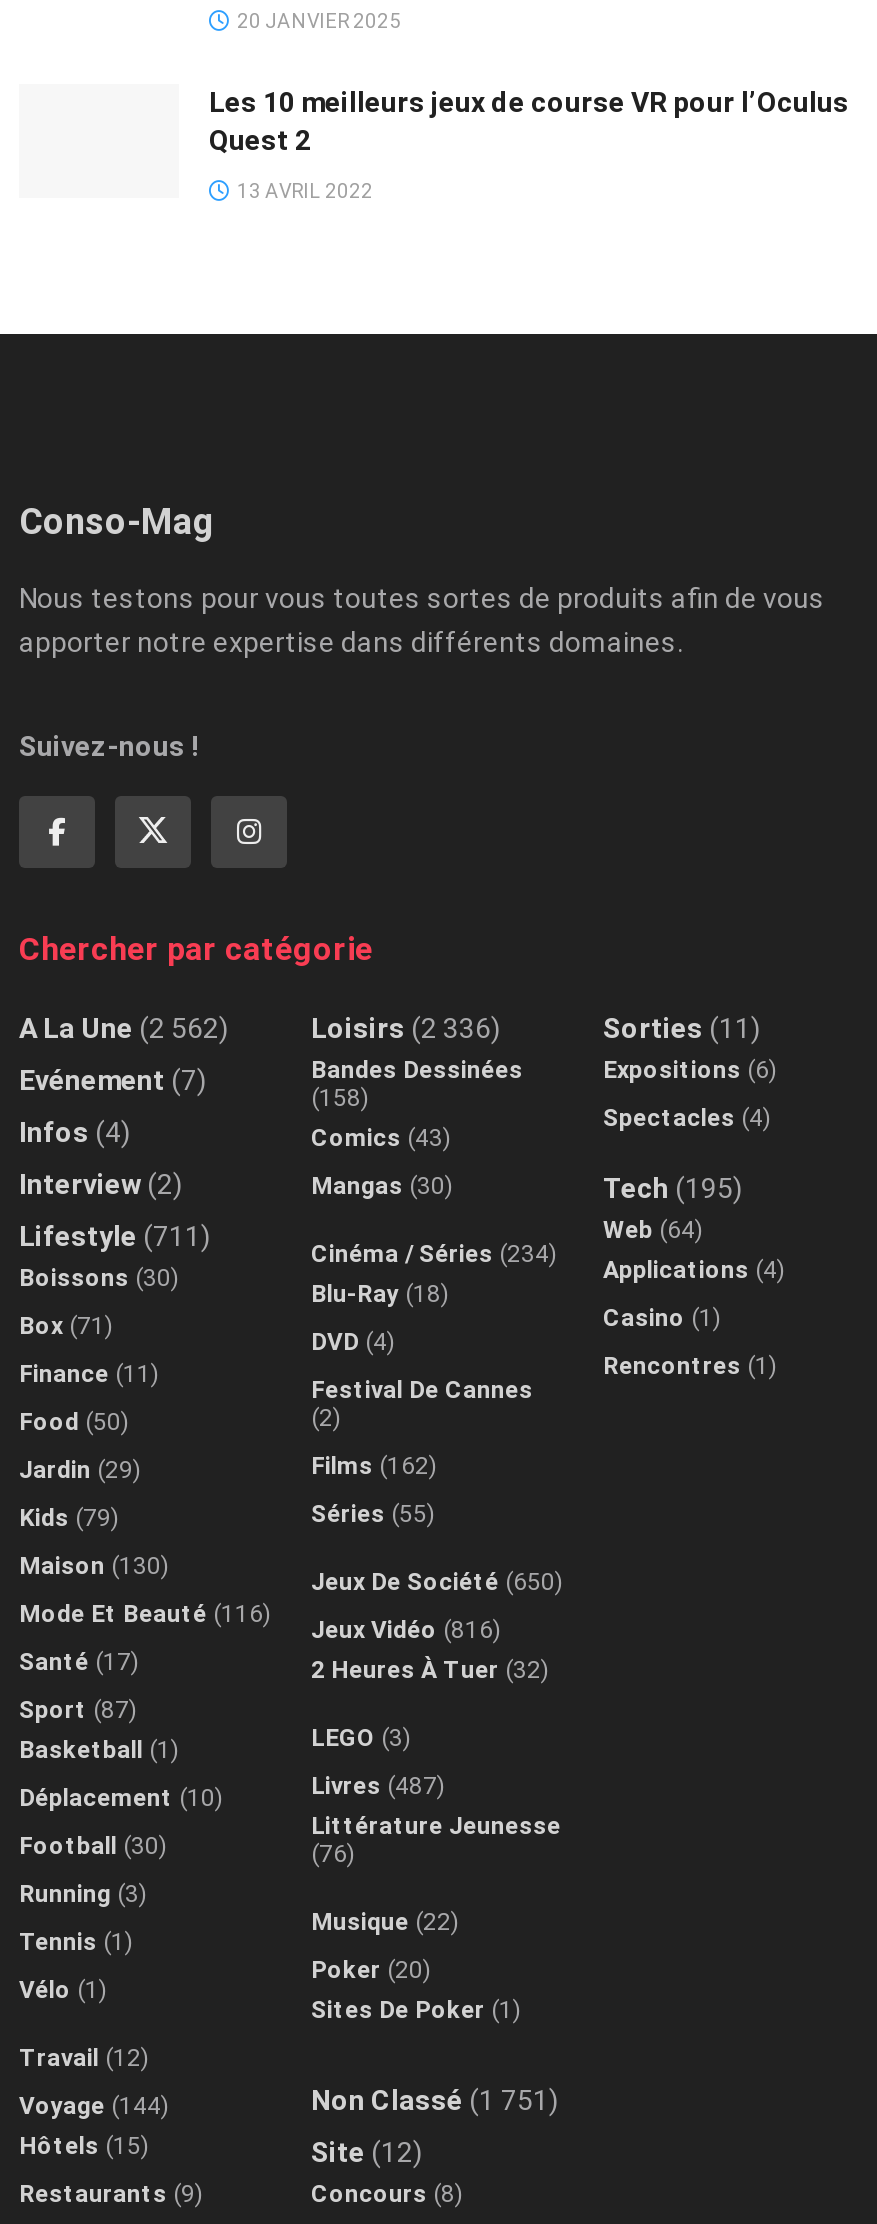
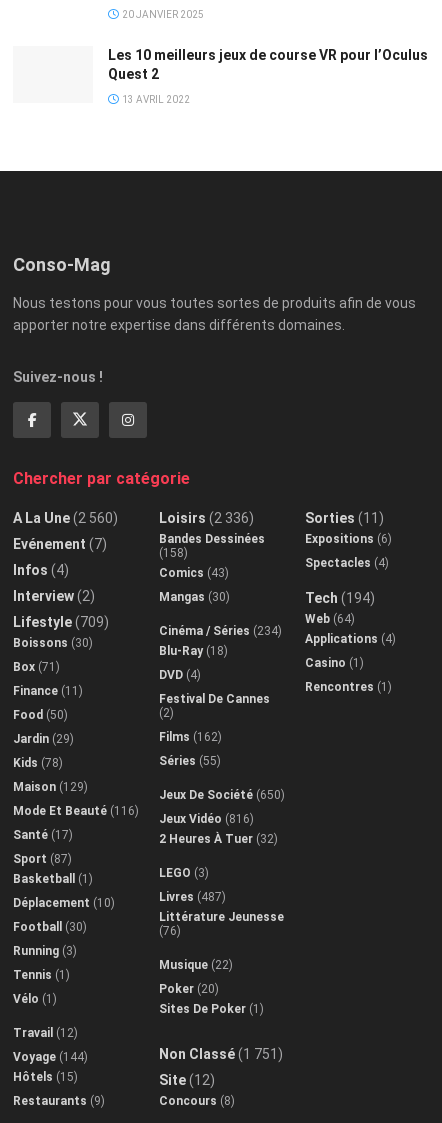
- A La Une (2 562)
+ A La Une (2 560)

- Tech (195)
+ Tech (194)

- Lifestyle (711)
+ Lifestyle (709)

- Kids (79)
+ Kids (78)

- Maison (130)
+ Maison (129)
